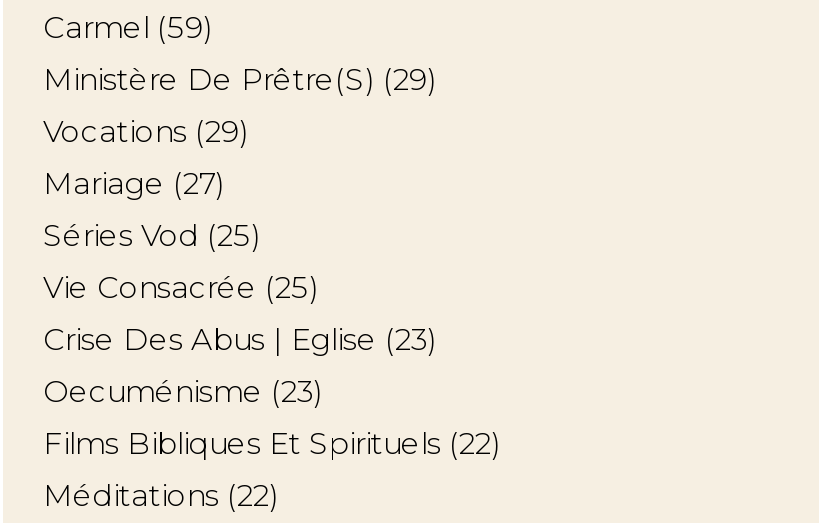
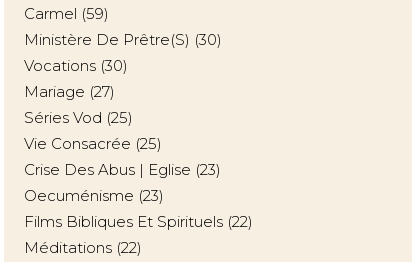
- Ministère De Prêtre(s) (29)
+ Ministère De Prêtre(s) (30)

- Vocations (29)
+ Vocations (30)
